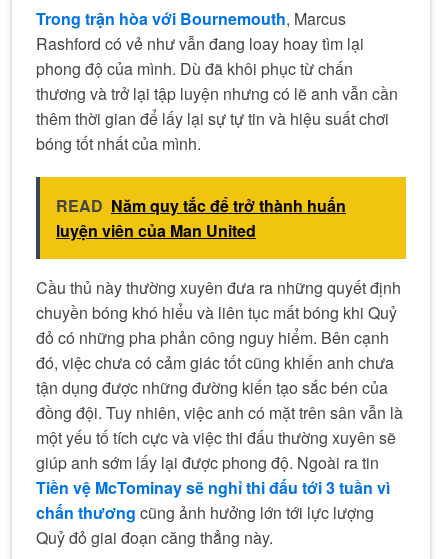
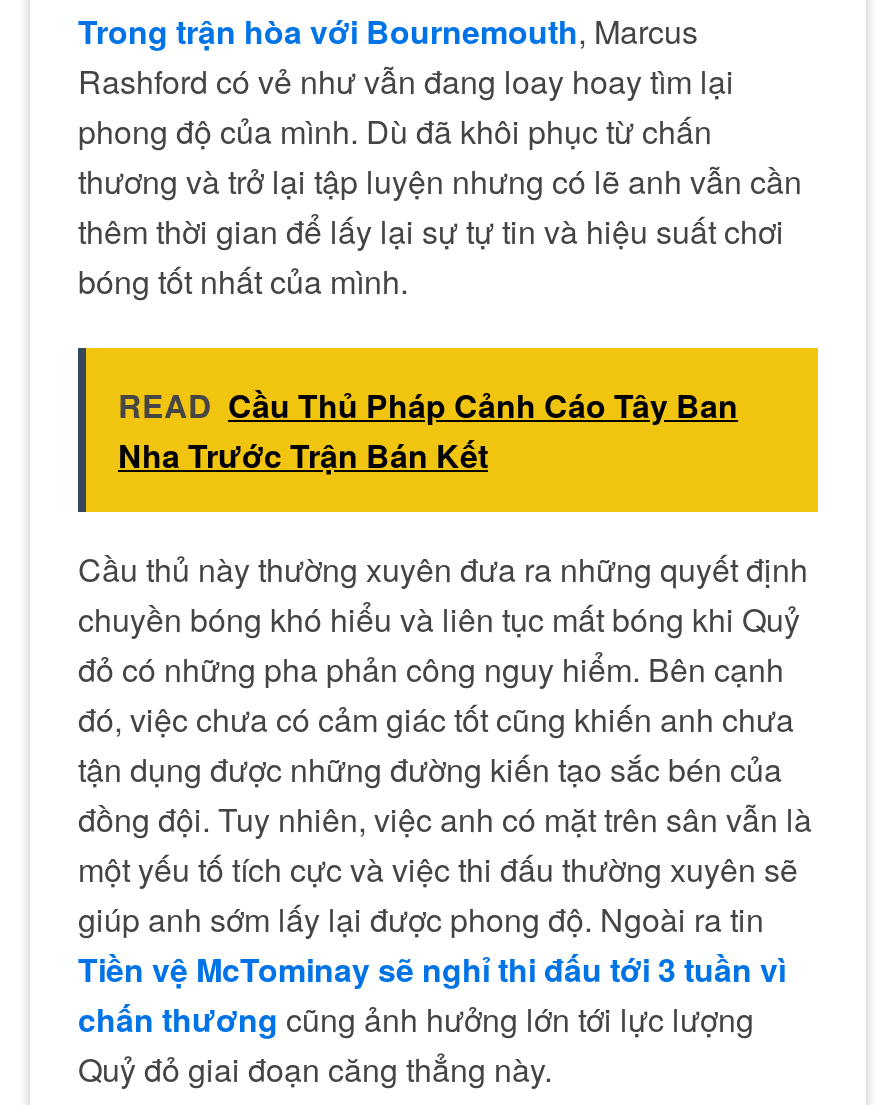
- READ Năm quy tắc để trở thành huấn
- luyện viên của Man United
+ READ Cầu Thủ Pháp Cảnh Cáo Tây Ban
+ Nha Trước Trận Bán Kết
